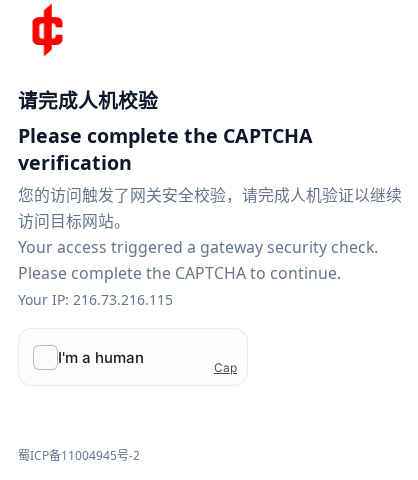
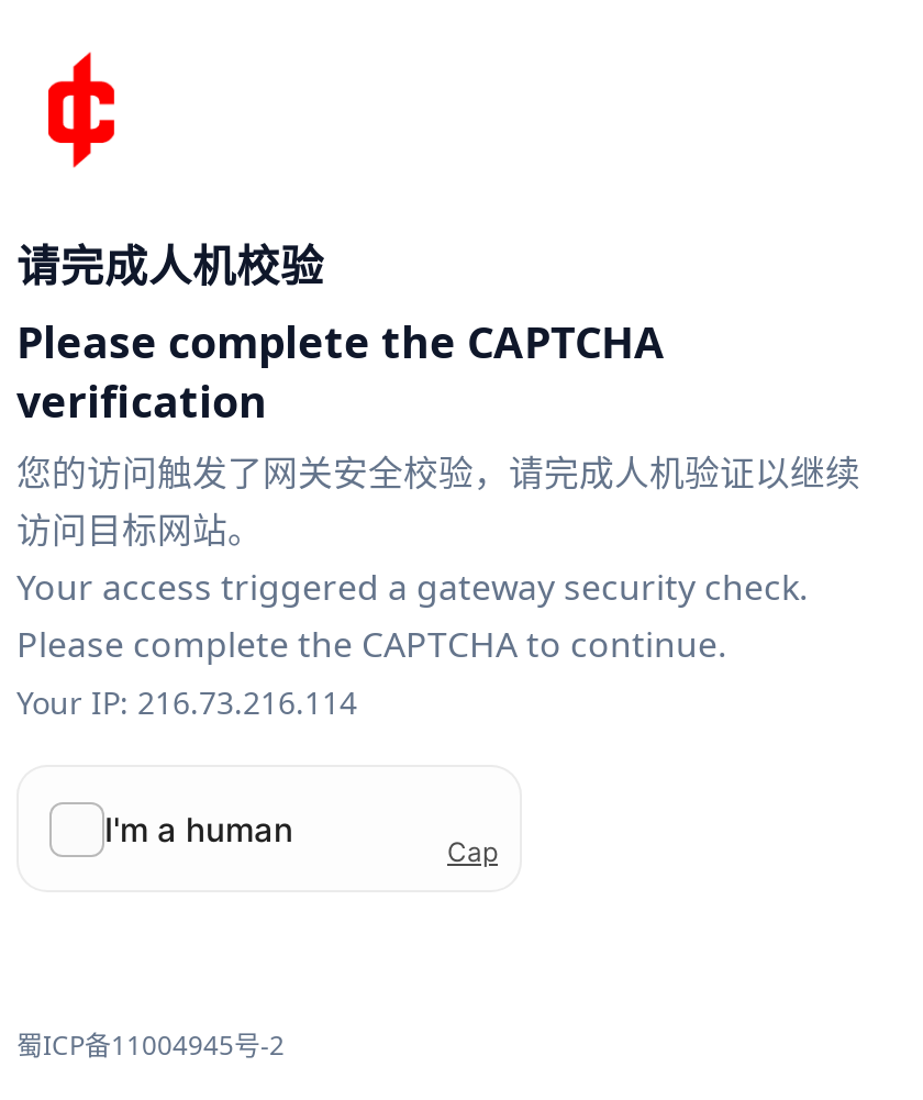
- Your IP: 216.73.216.115
+ Your IP: 216.73.216.114
